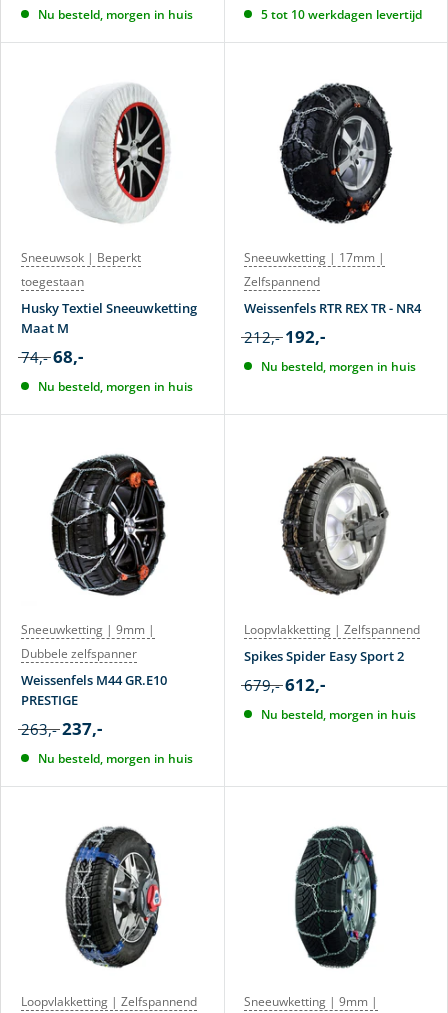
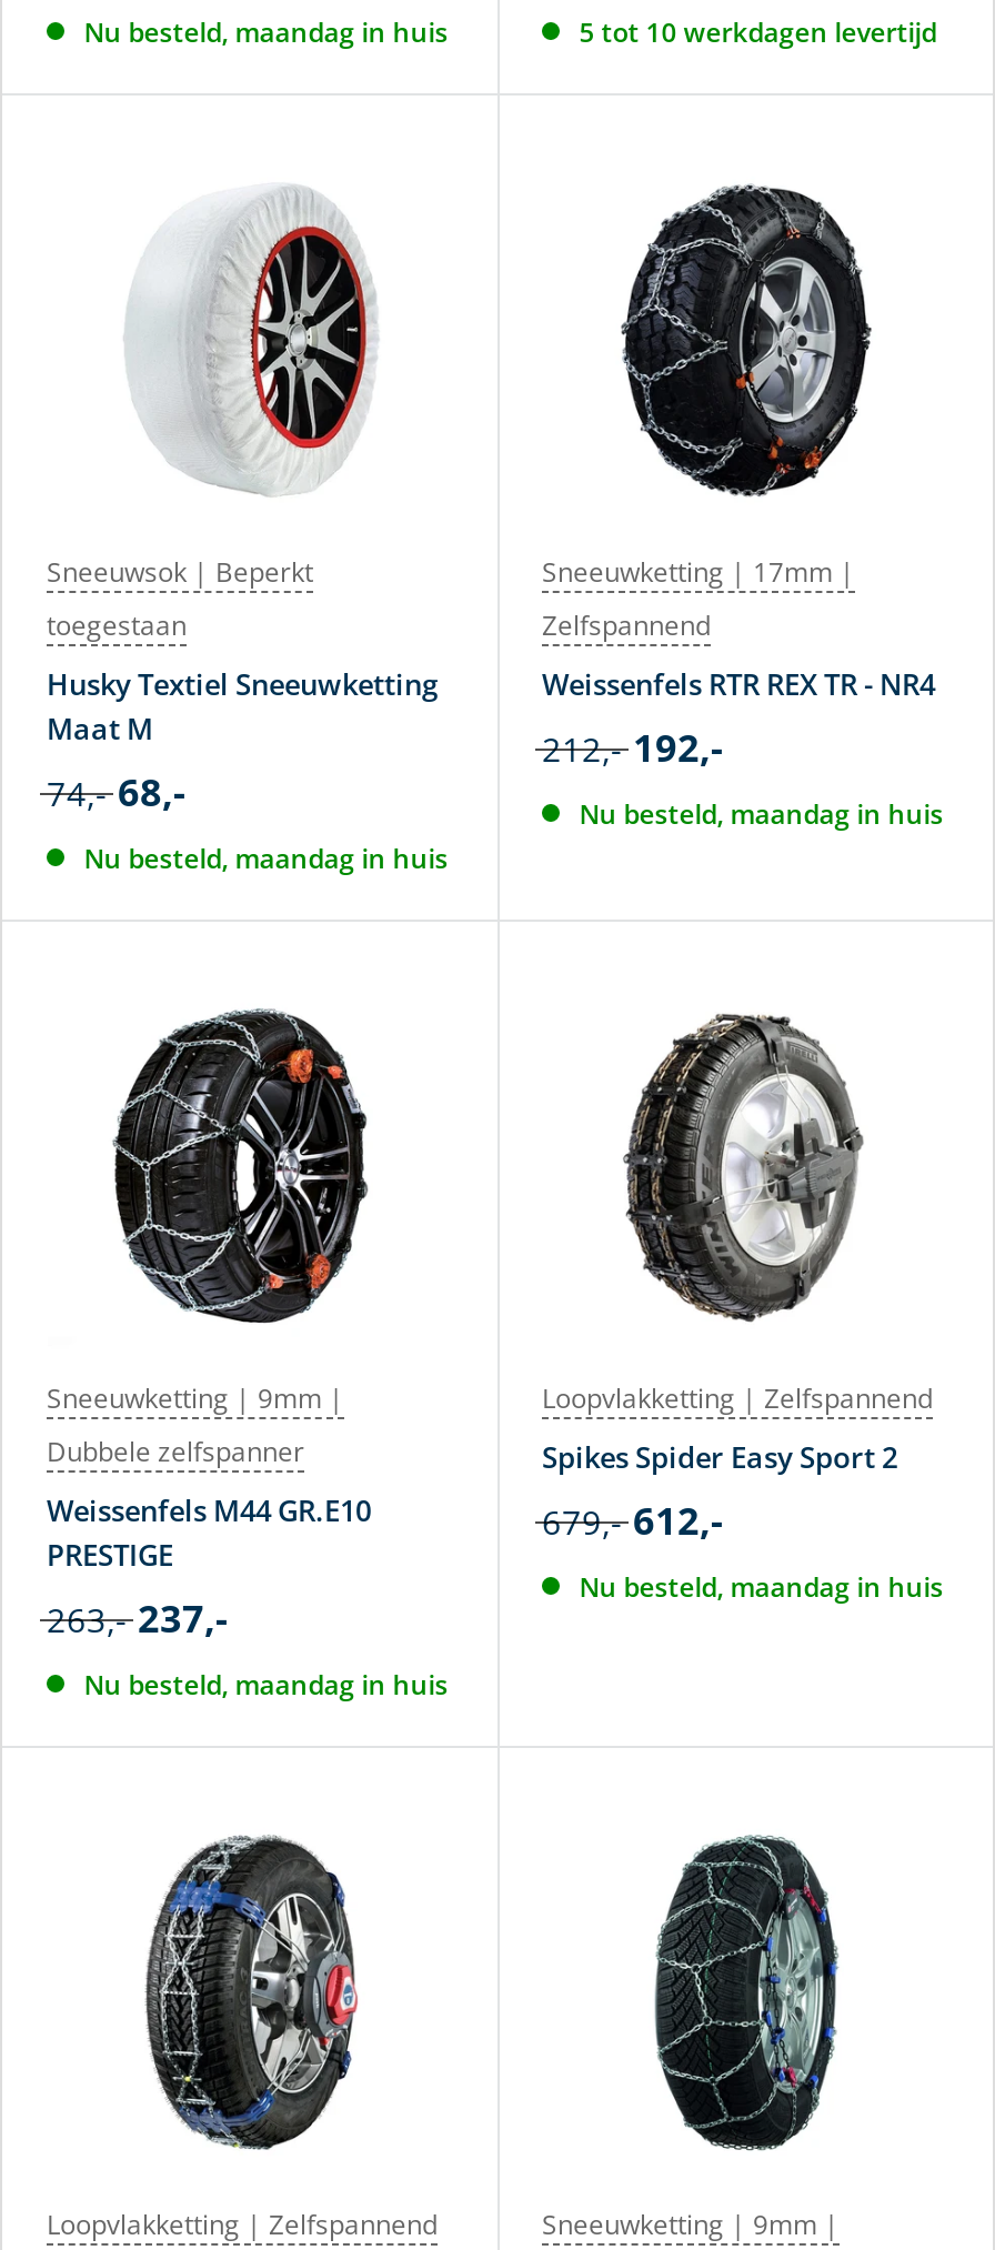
- Nu besteld, morgen in huis
+ Nu besteld, maandag in huis

- Nu besteld, morgen in huis
+ Nu besteld, maandag in huis

- Nu besteld, morgen in huis
+ Nu besteld, maandag in huis

- Nu besteld, morgen in huis
+ Nu besteld, maandag in huis

- Nu besteld, morgen in huis
+ Nu besteld, maandag in huis
